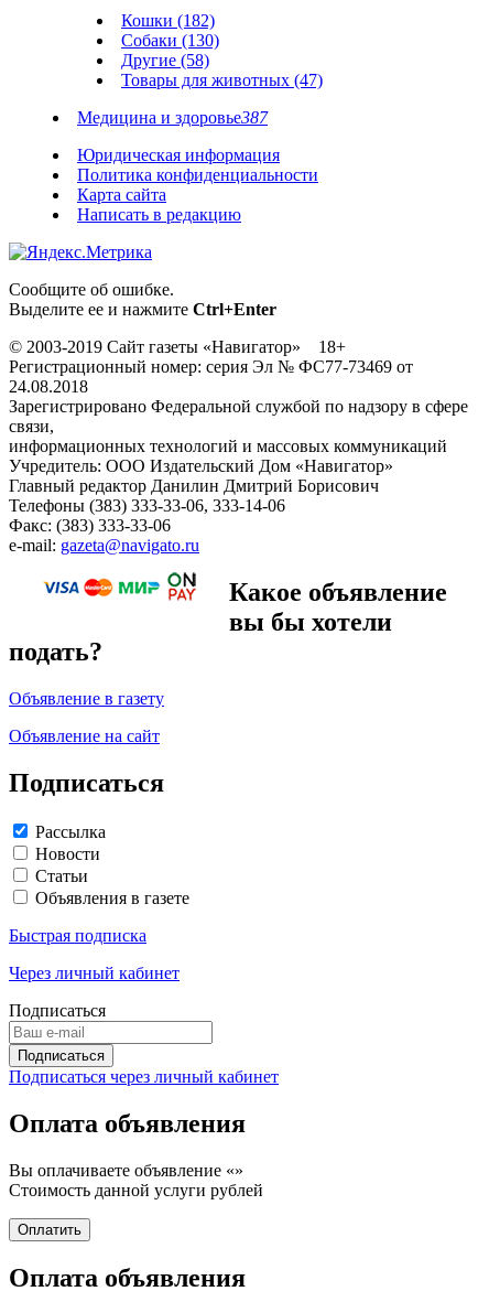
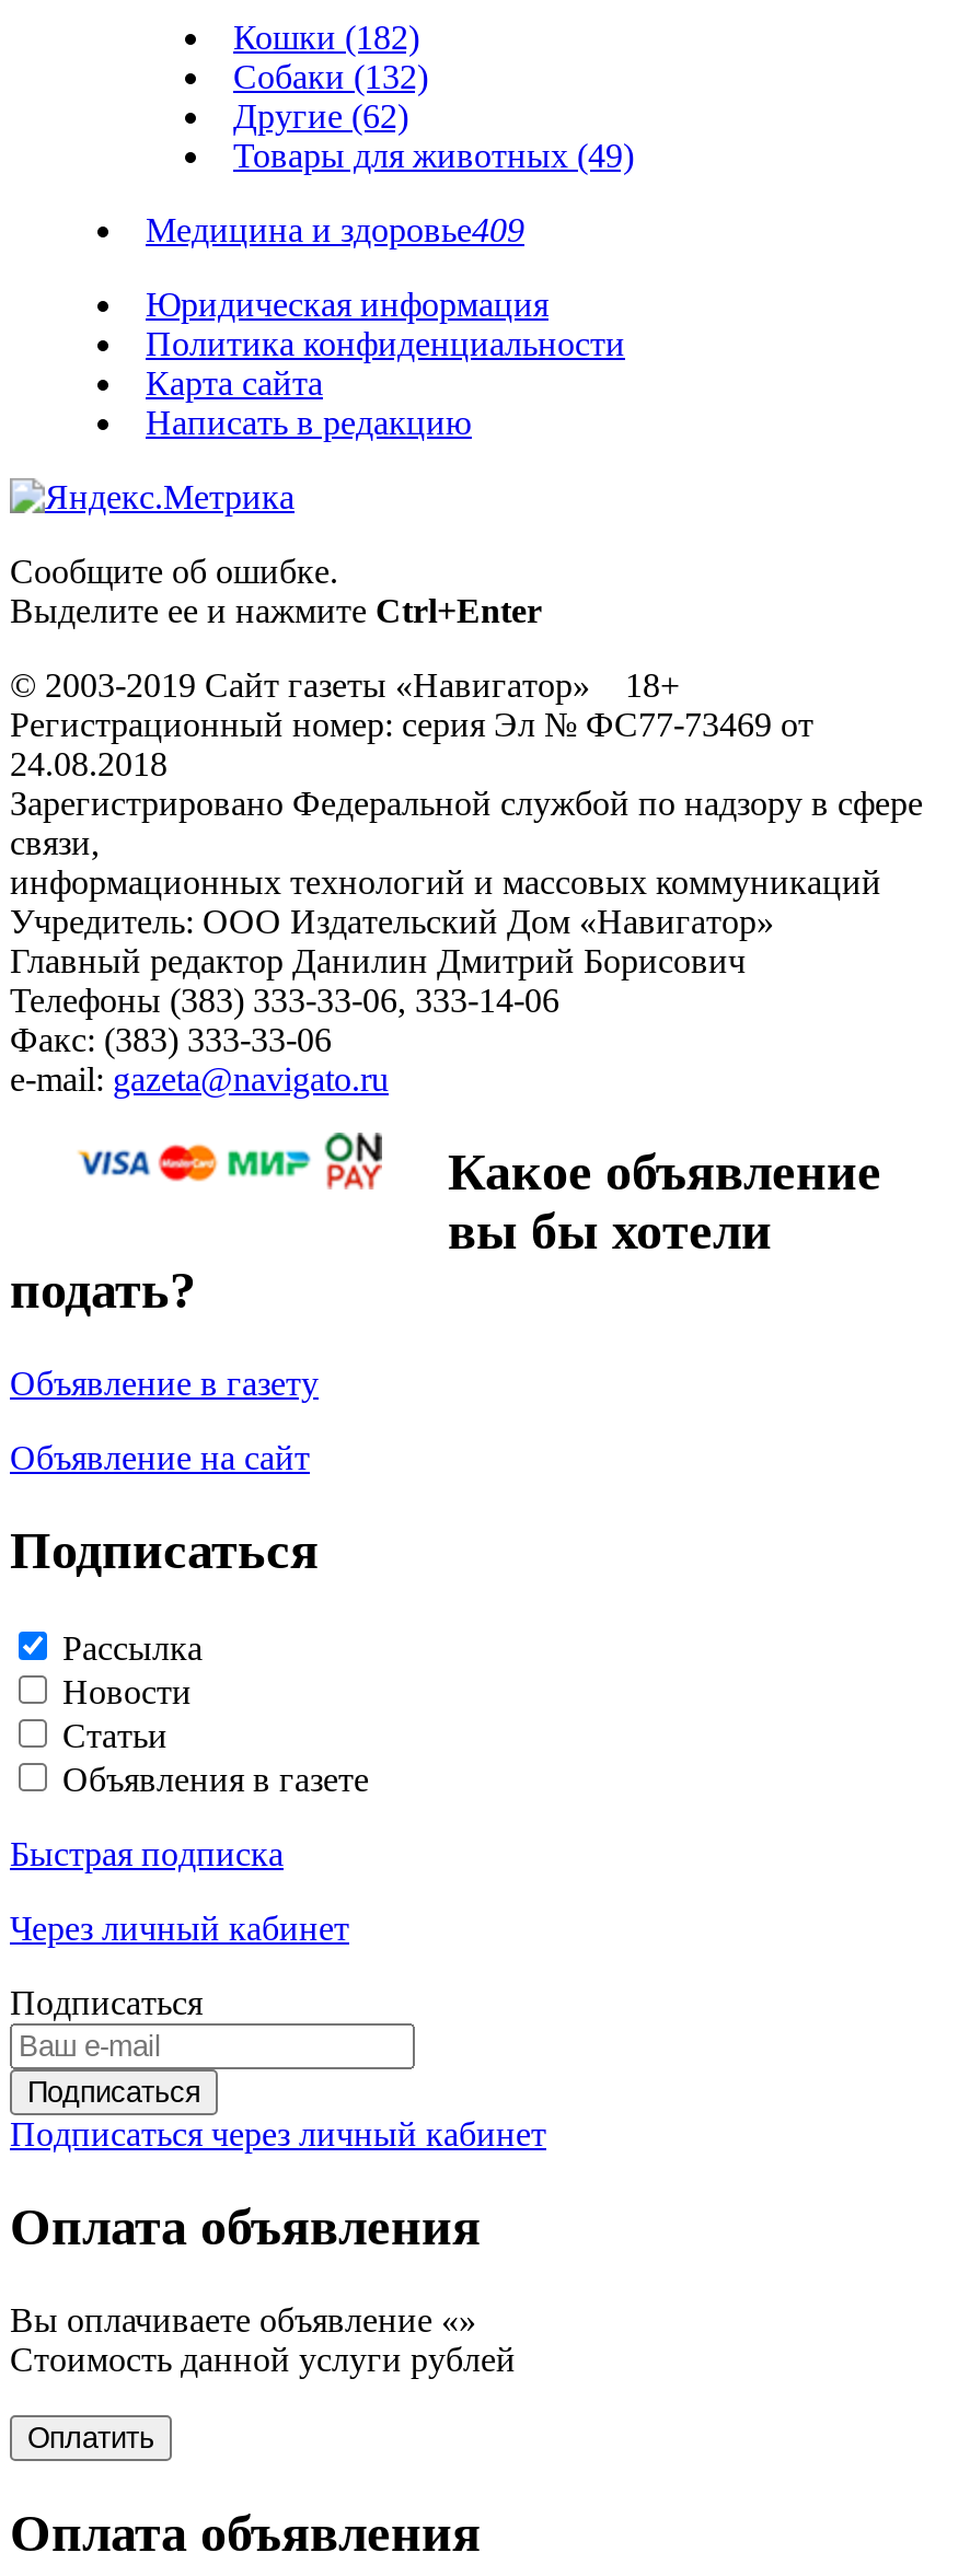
- Собаки (130)
+ Собаки (132)

- Другие (58)
+ Другие (62)

- Товары для животных (47)
+ Товары для животных (49)

- Медицина и здоровье387
+ Медицина и здоровье409
